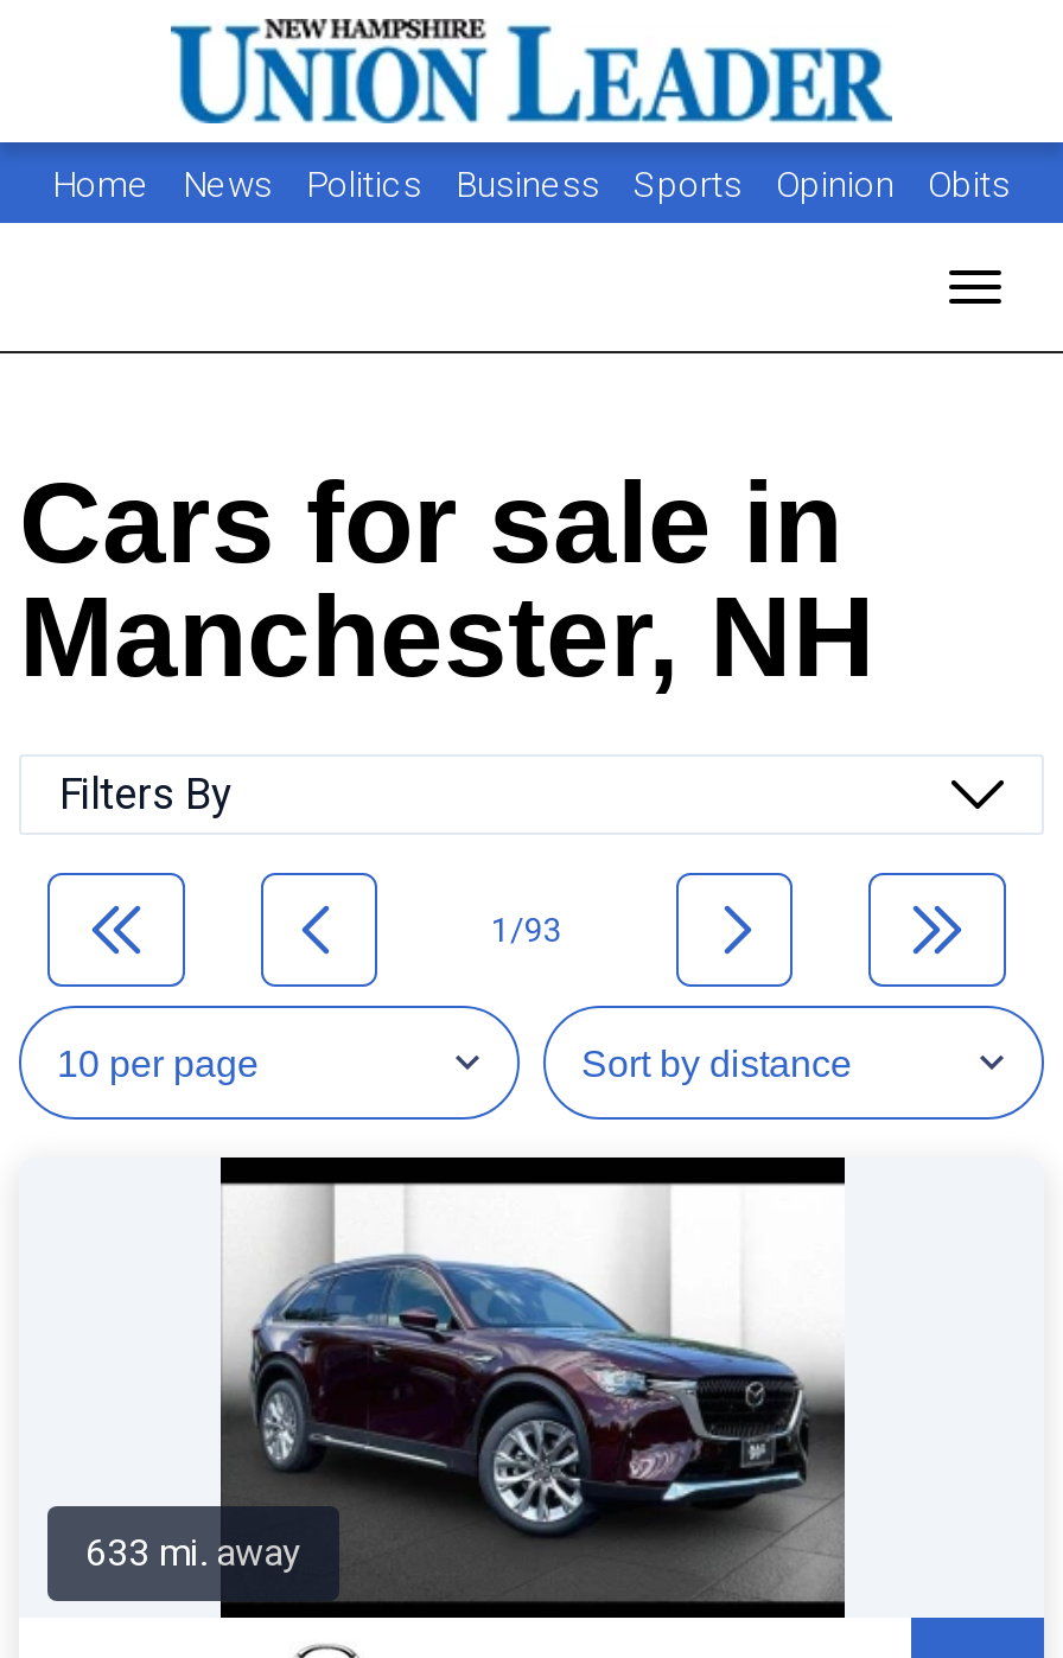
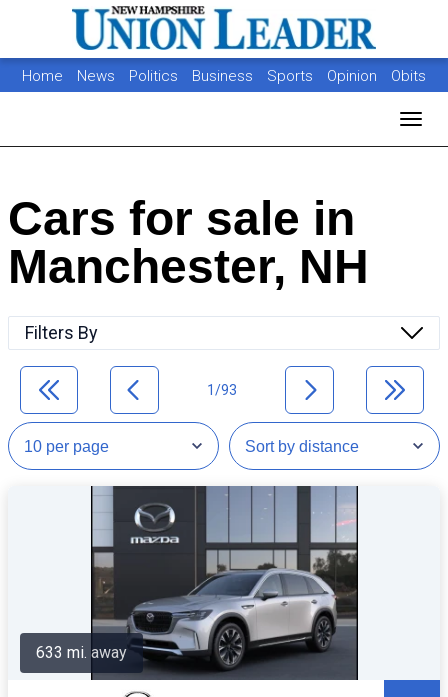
- [image]
+ [image]
